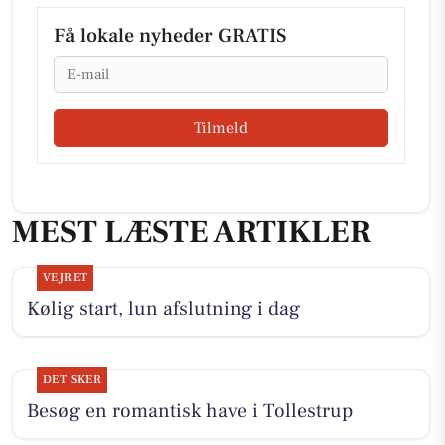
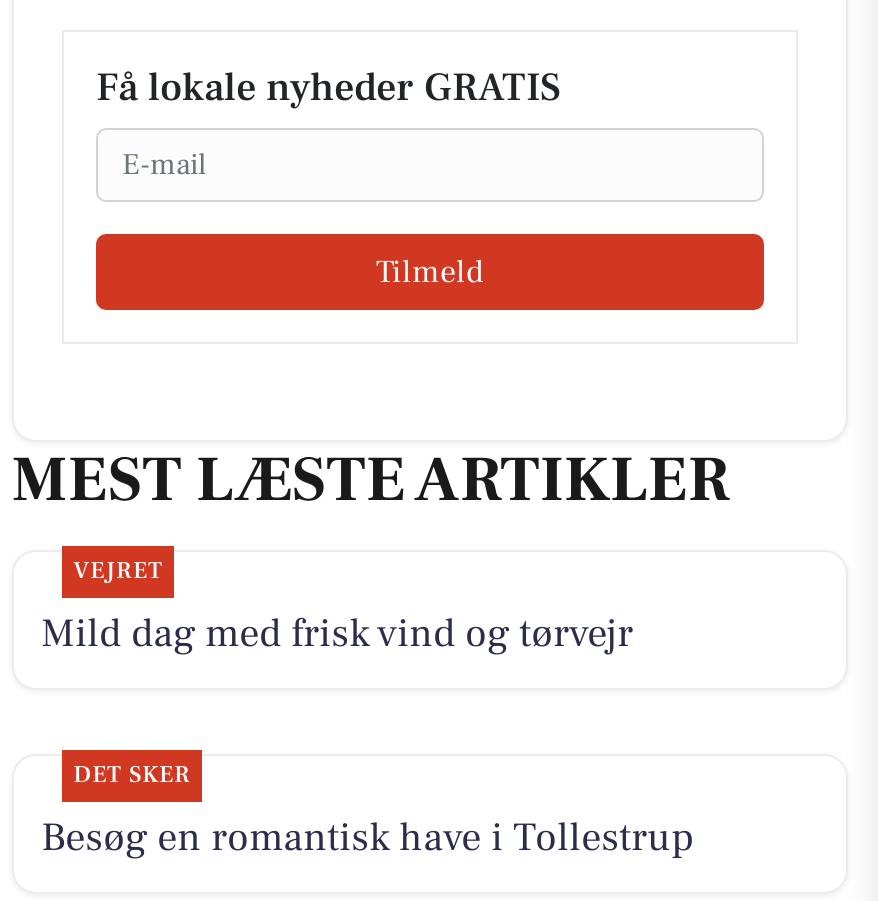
- Kølig start, lun afslutning i dag
+ Mild dag med frisk vind og tørvejr
